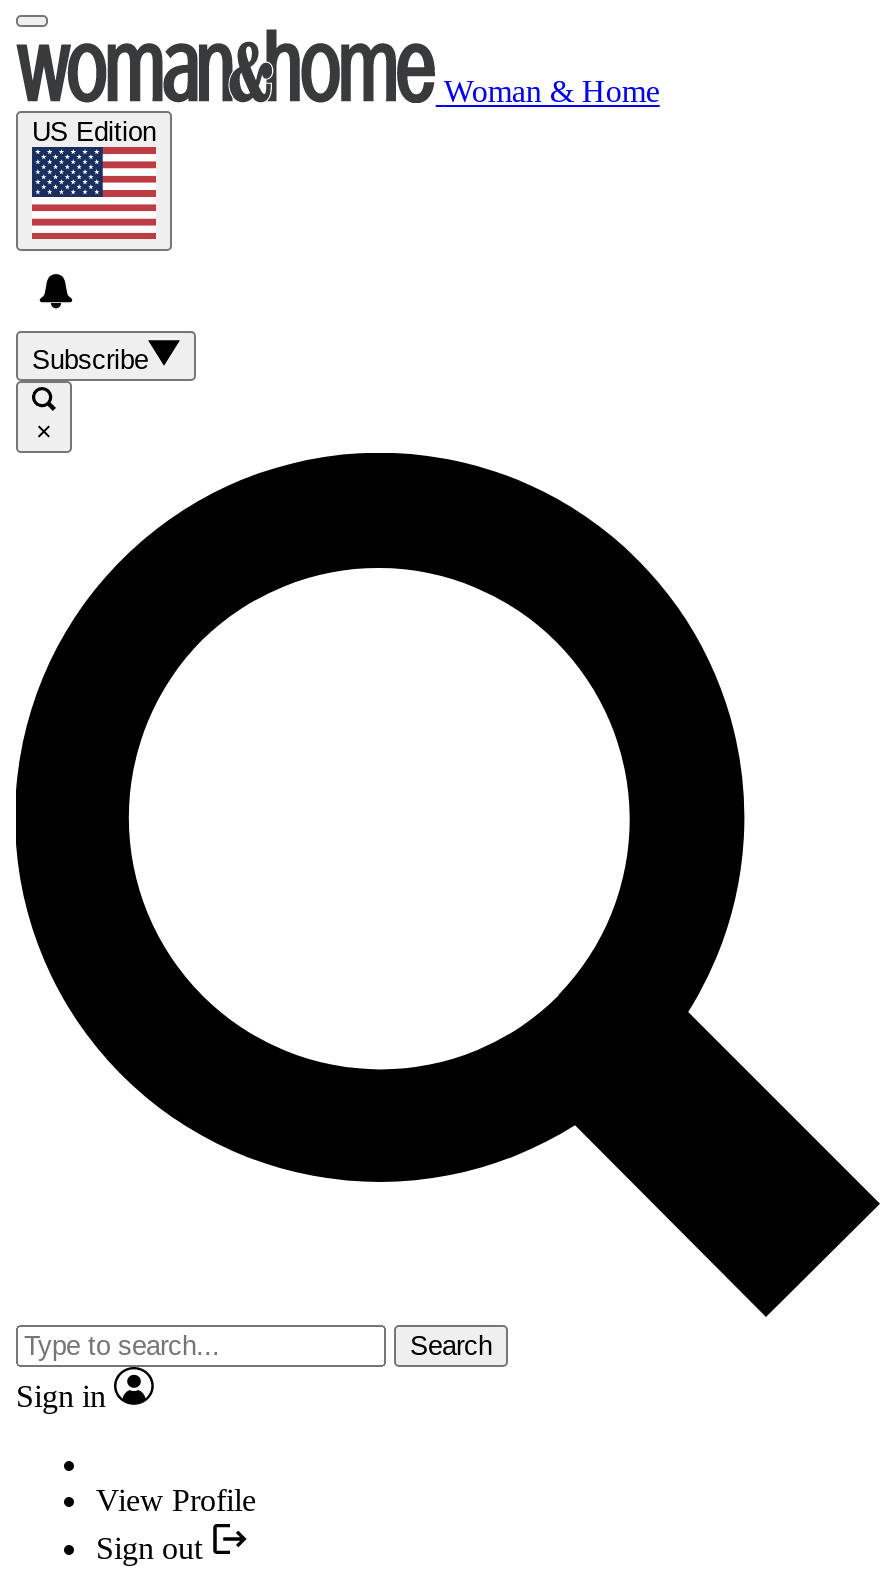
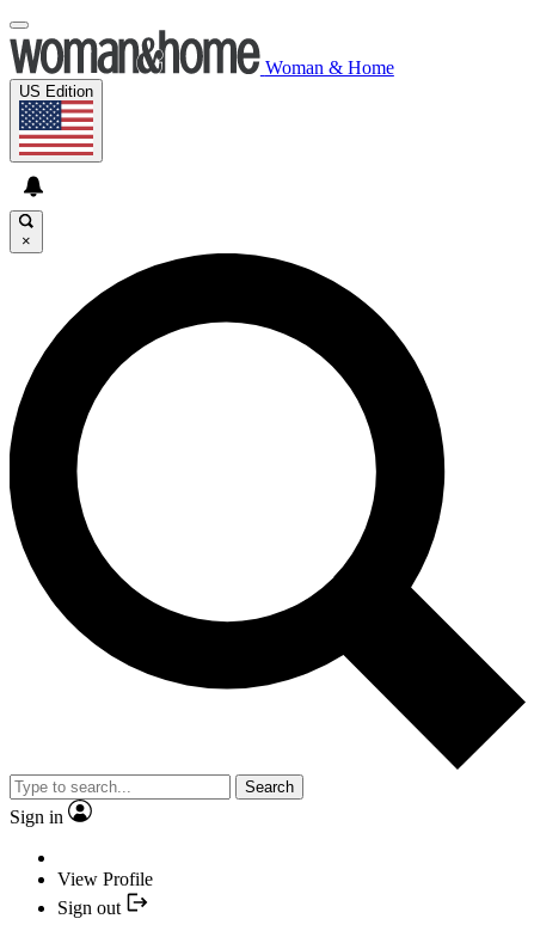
- Subscribe
